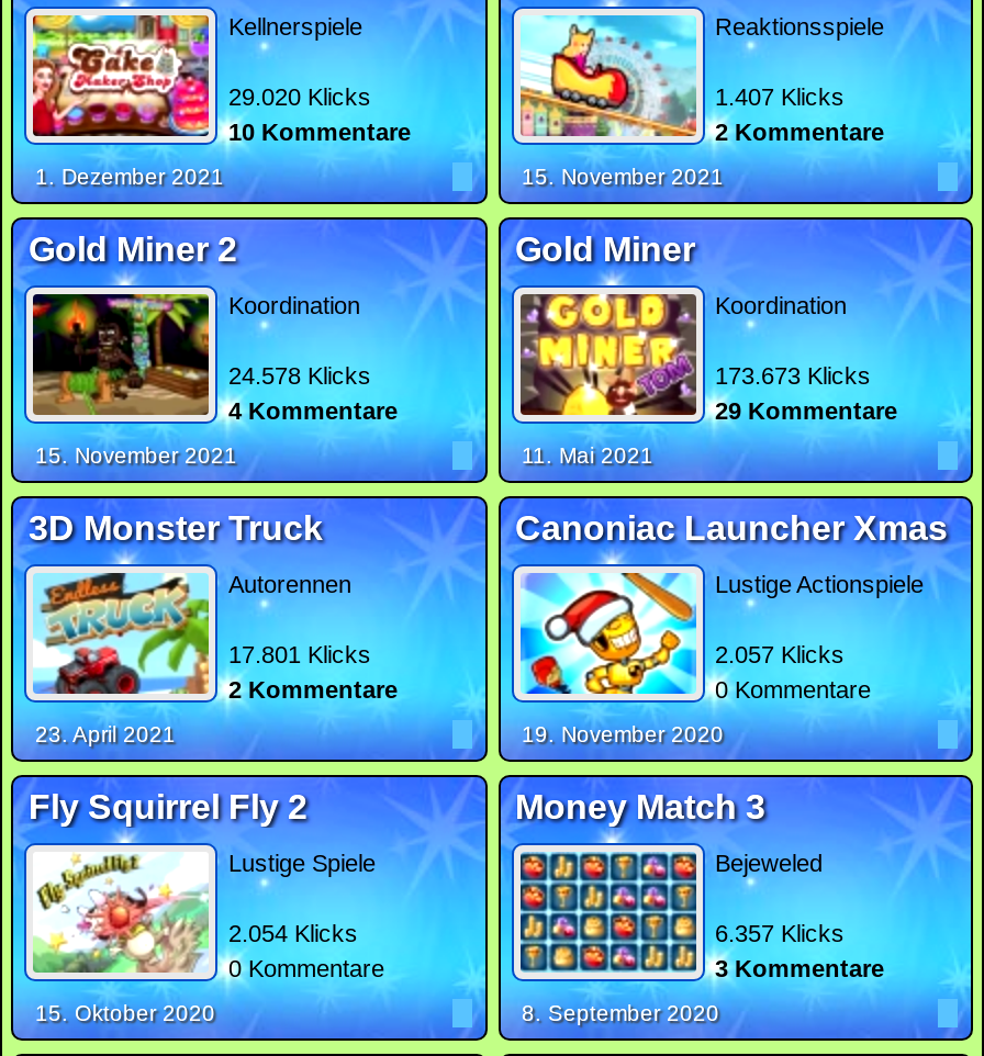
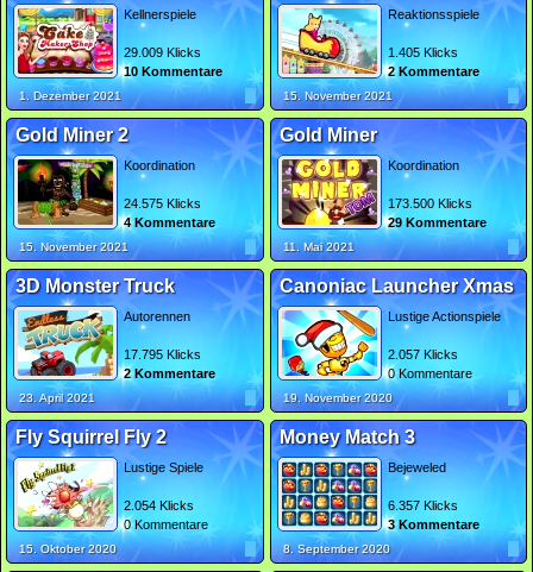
- 29.020 Klicks
+ 29.009 Klicks

- 1.407 Klicks
+ 1.405 Klicks

- 24.578 Klicks
+ 24.575 Klicks

- 173.673 Klicks
+ 173.500 Klicks

- 17.801 Klicks
+ 17.795 Klicks
